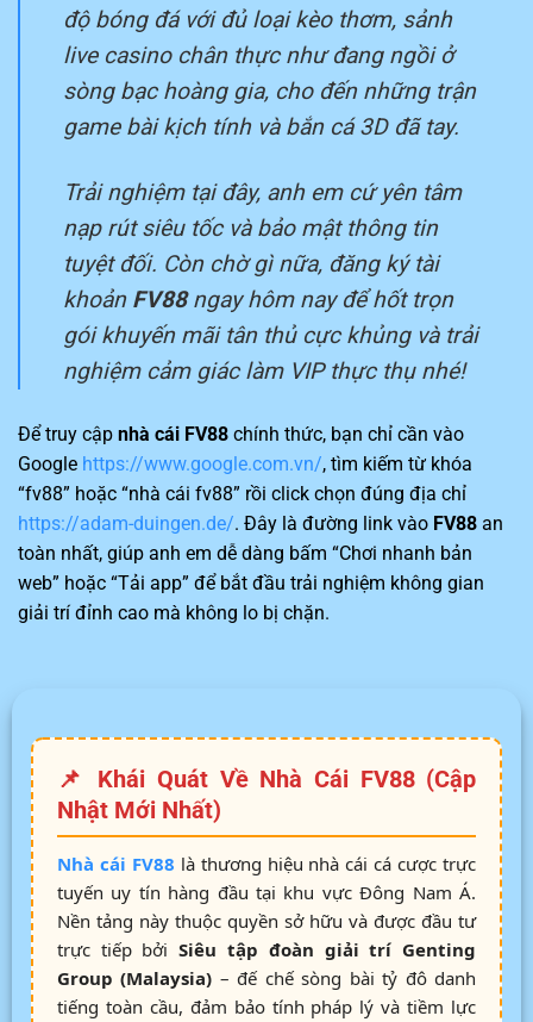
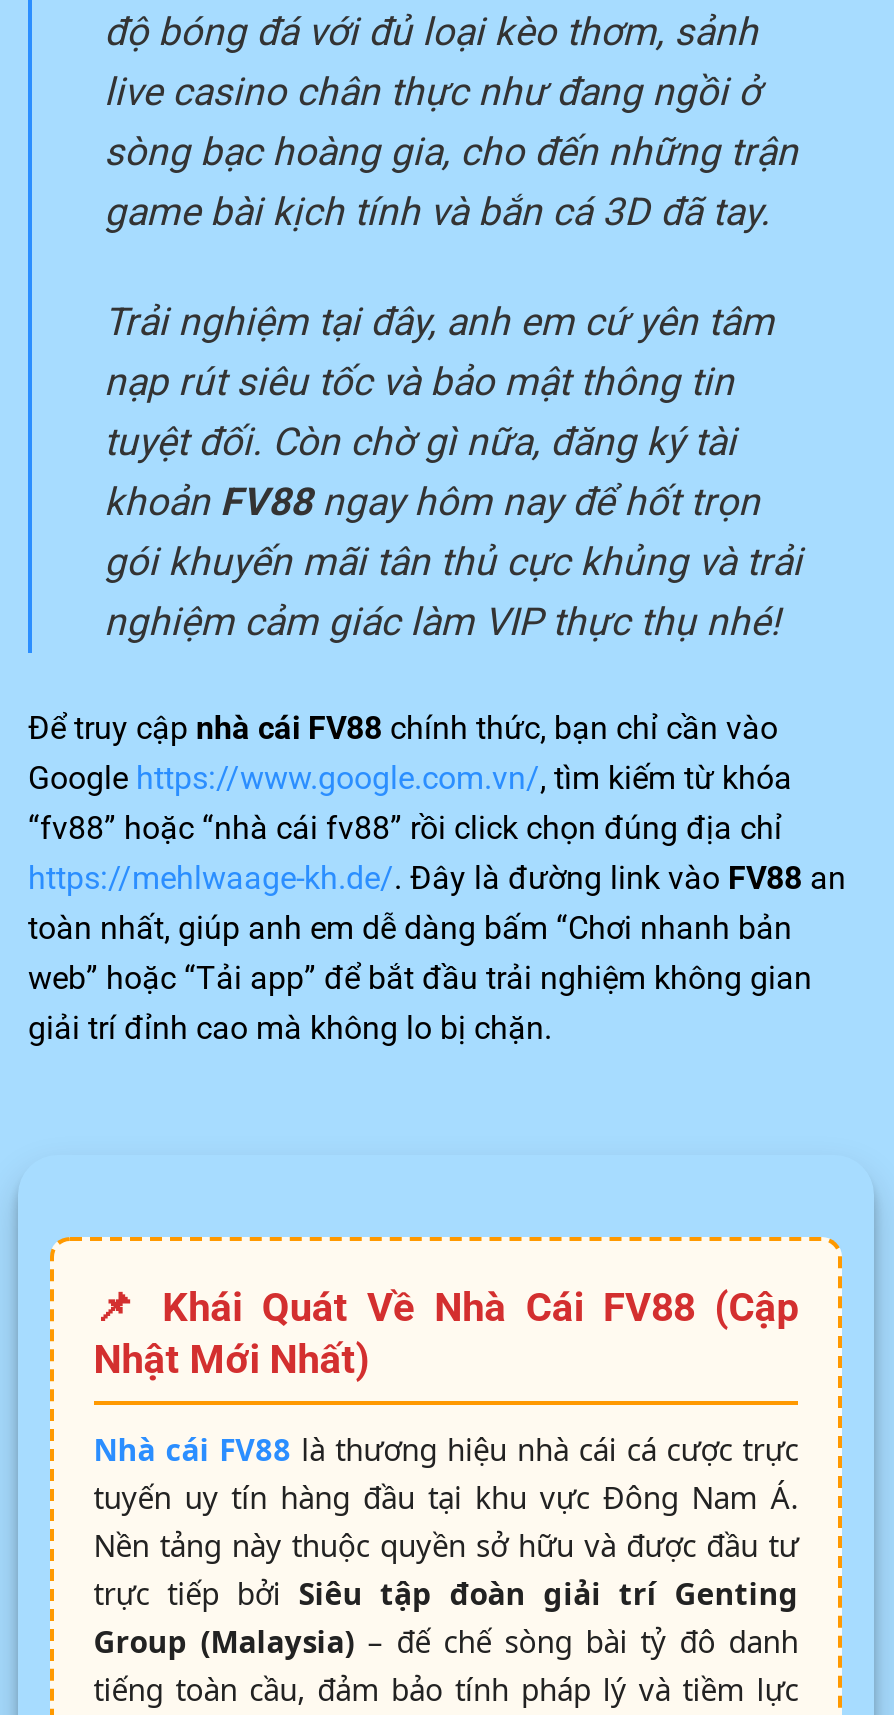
- https://adam-duingen.de/. Đây là đường link vào FV88 an
+ https://mehlwaage-kh.de/. Đây là đường link vào FV88 an
